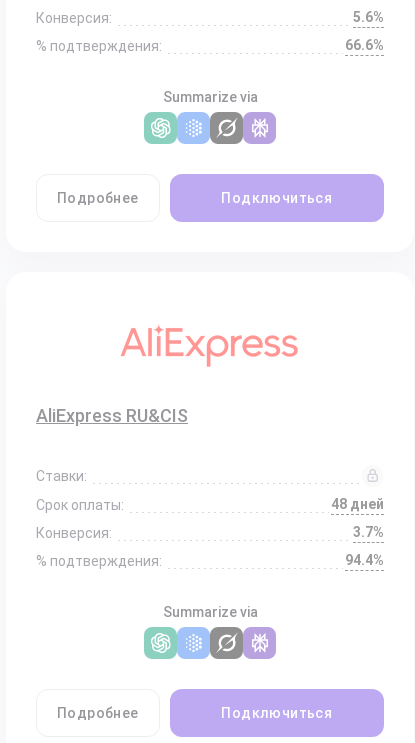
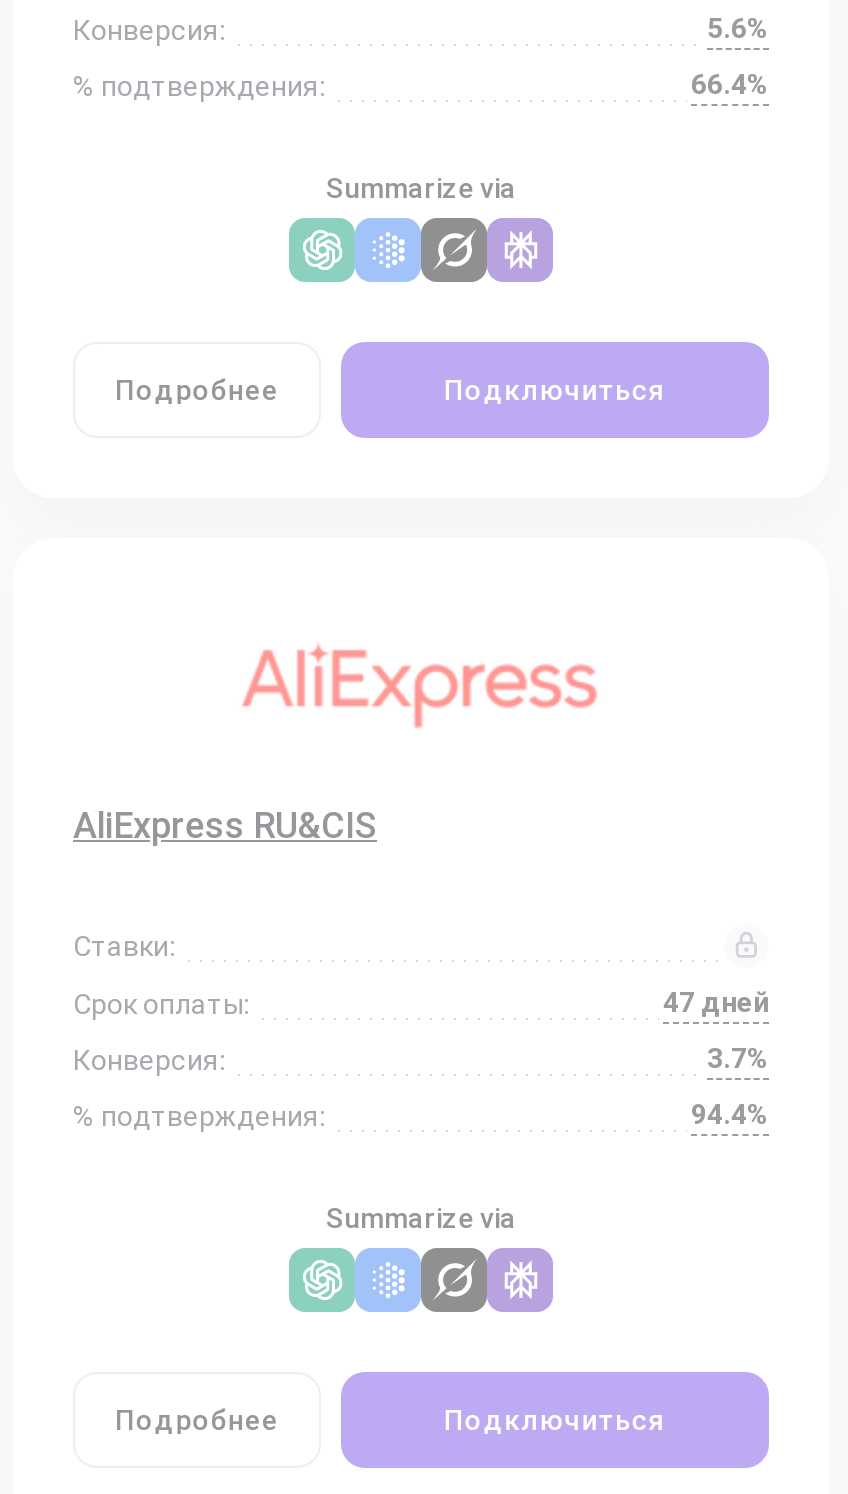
- 66.6%
+ 66.4%

- 48 дней
+ 47 дней
